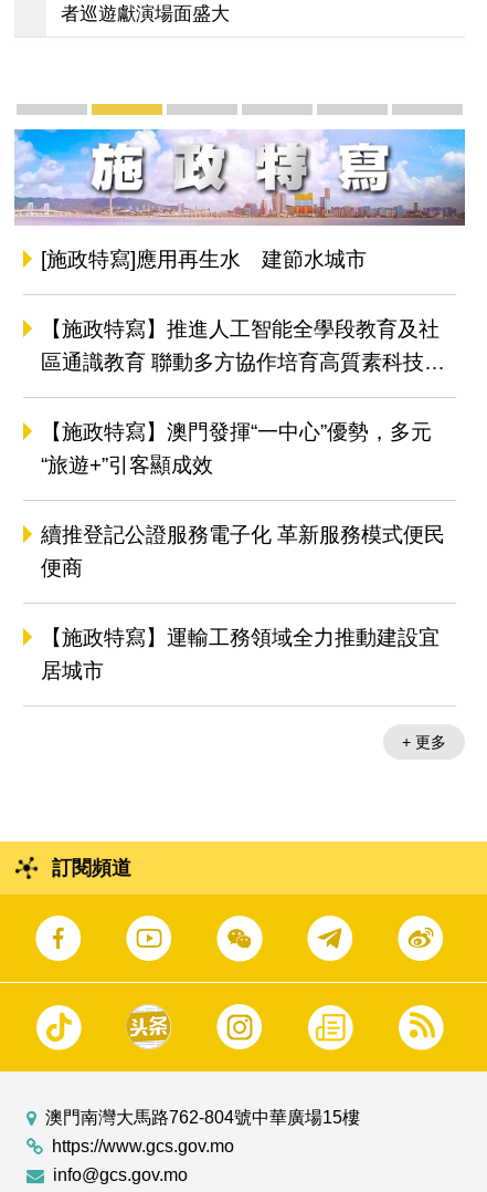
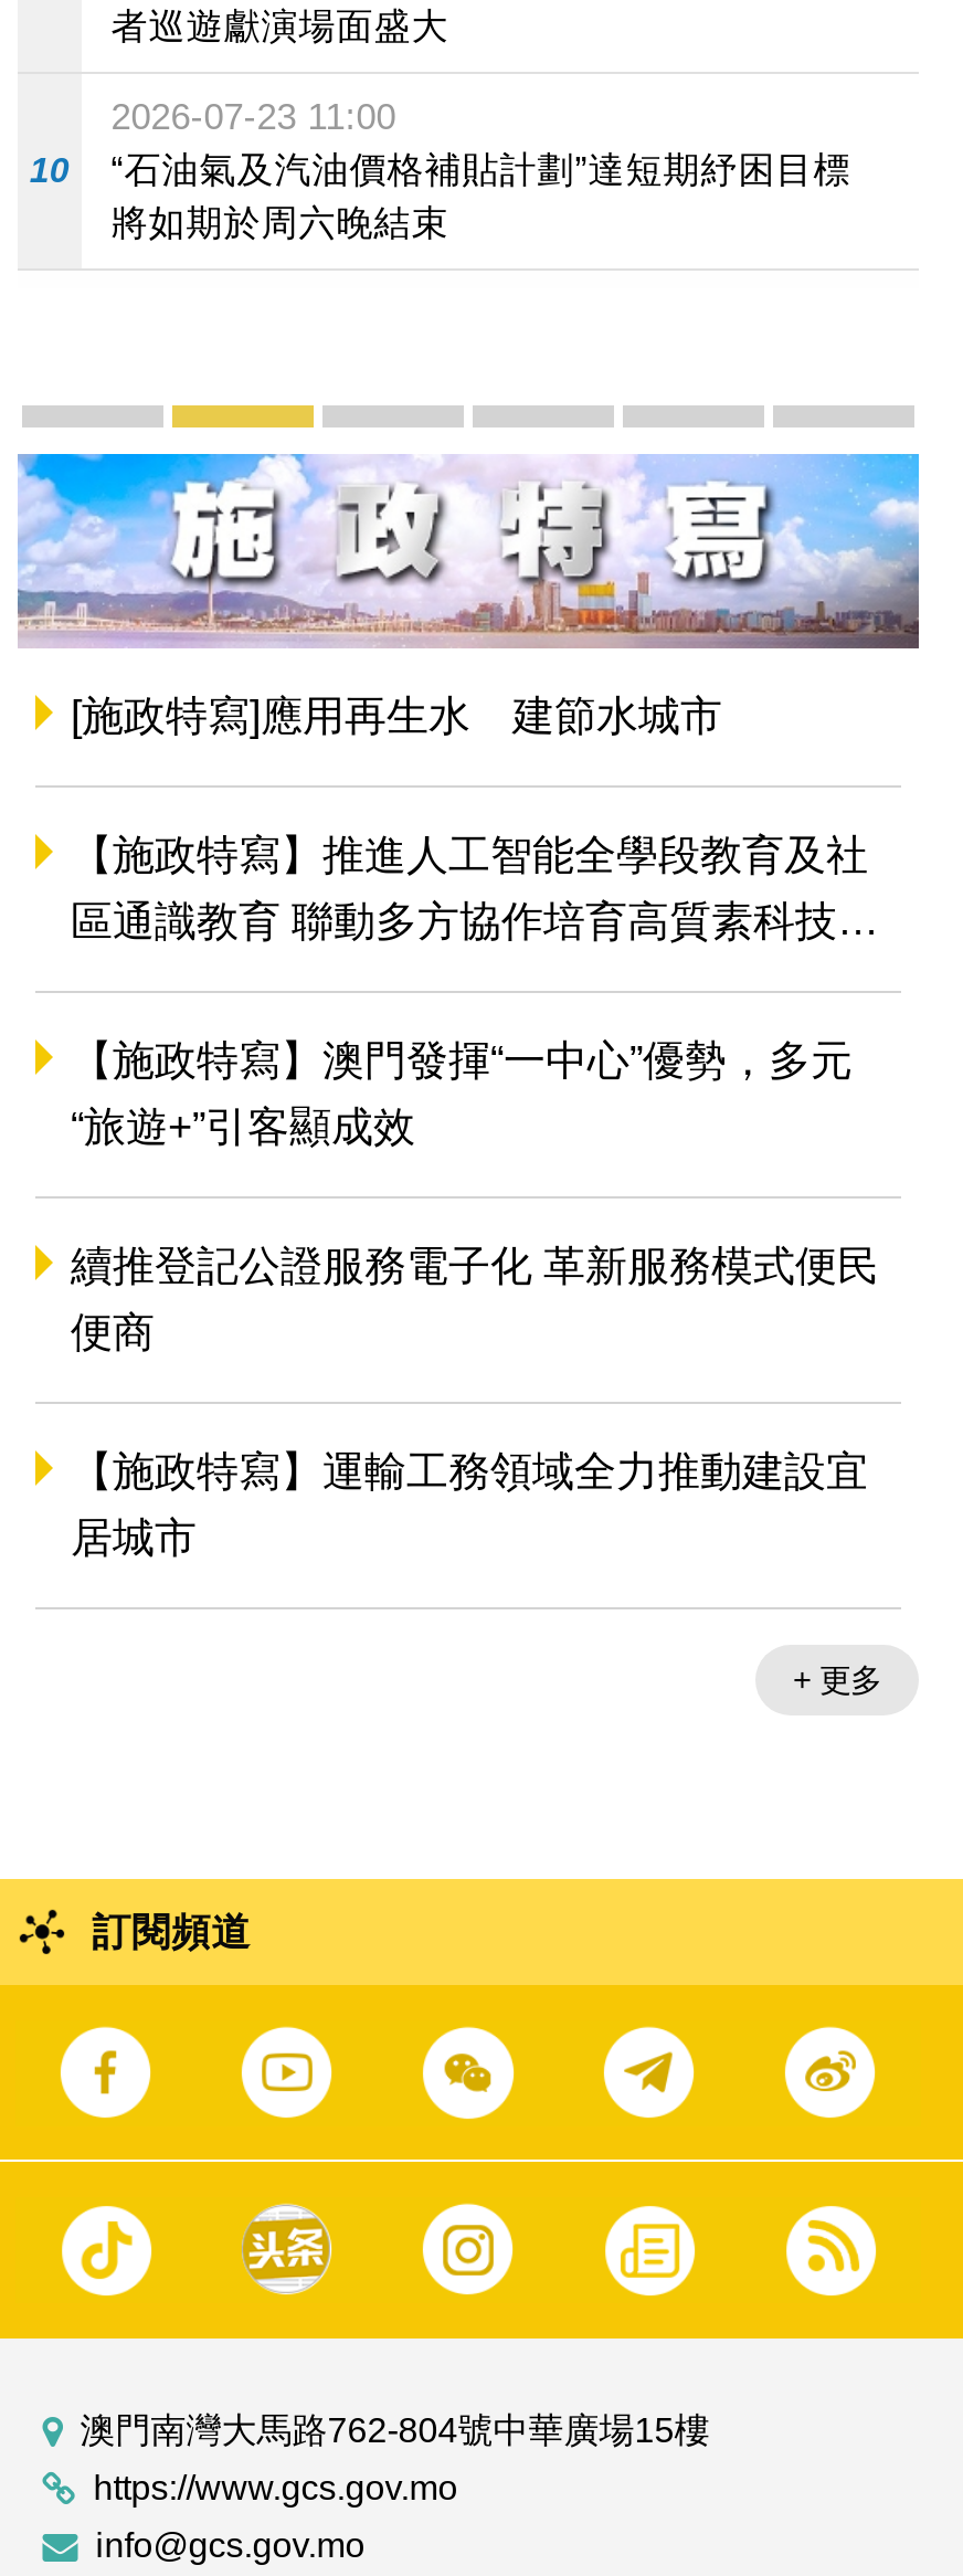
+ 10

+ 2026-07-23 11:00
+ “石油氣及汽油價格補貼計劃”達短期紓困目標
+ 將如期於周六晚結束
